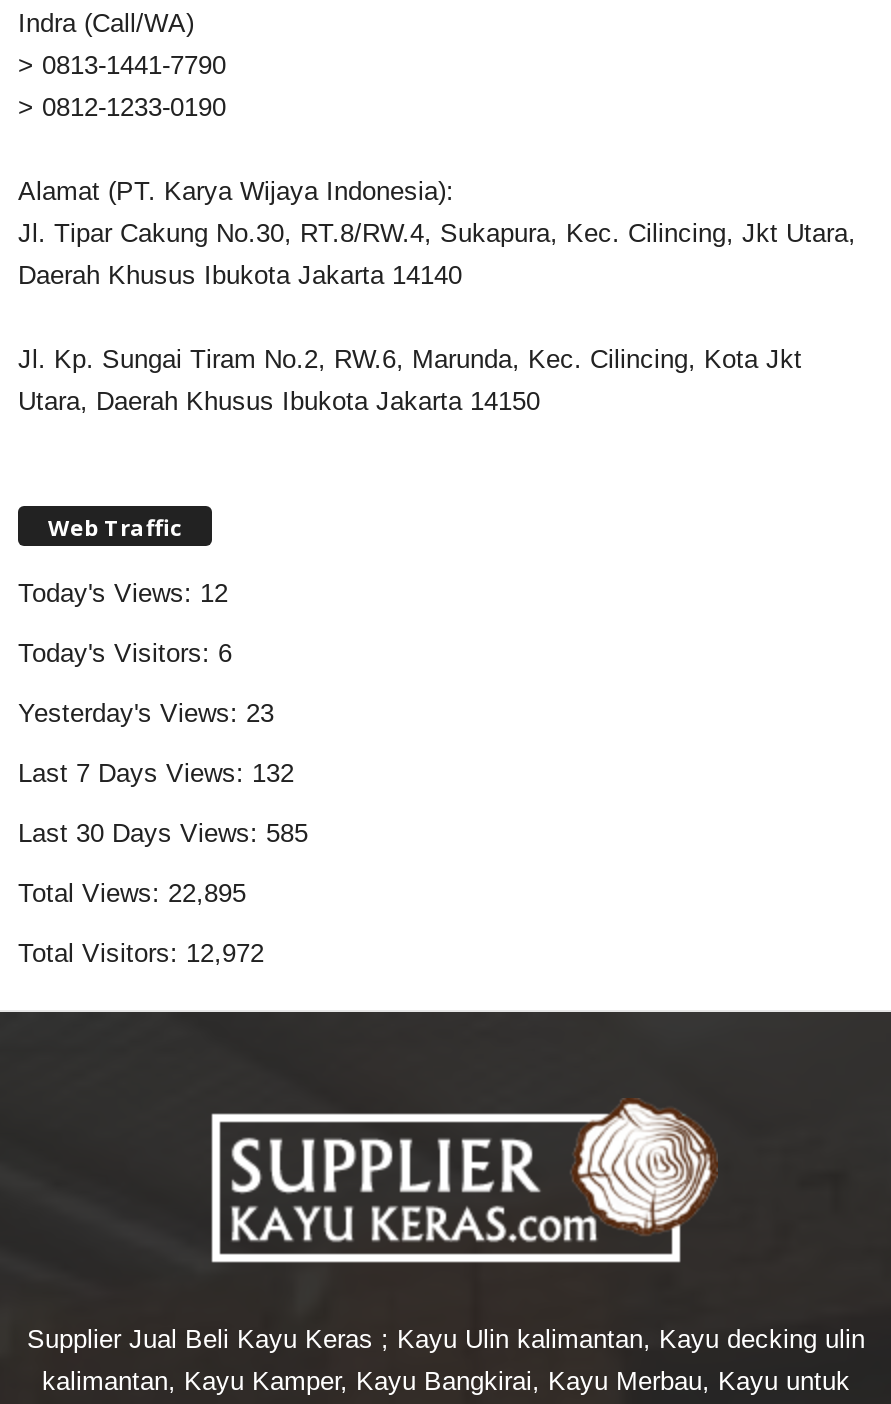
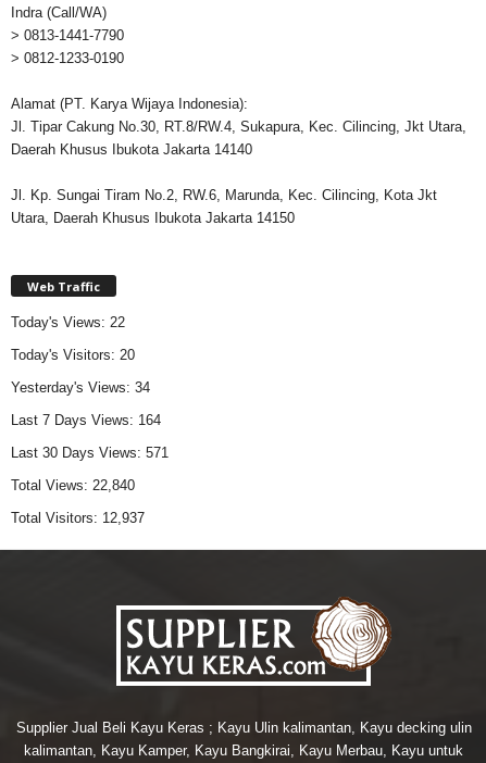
- Today's Views: 12
+ Today's Views: 22

- Today's Visitors: 6
+ Today's Visitors: 20

- Yesterday's Views: 23
+ Yesterday's Views: 34

- Last 7 Days Views: 132
+ Last 7 Days Views: 164

- Last 30 Days Views: 585
+ Last 30 Days Views: 571

- Total Views: 22,895
+ Total Views: 22,840

- Total Visitors: 12,972
+ Total Visitors: 12,937
